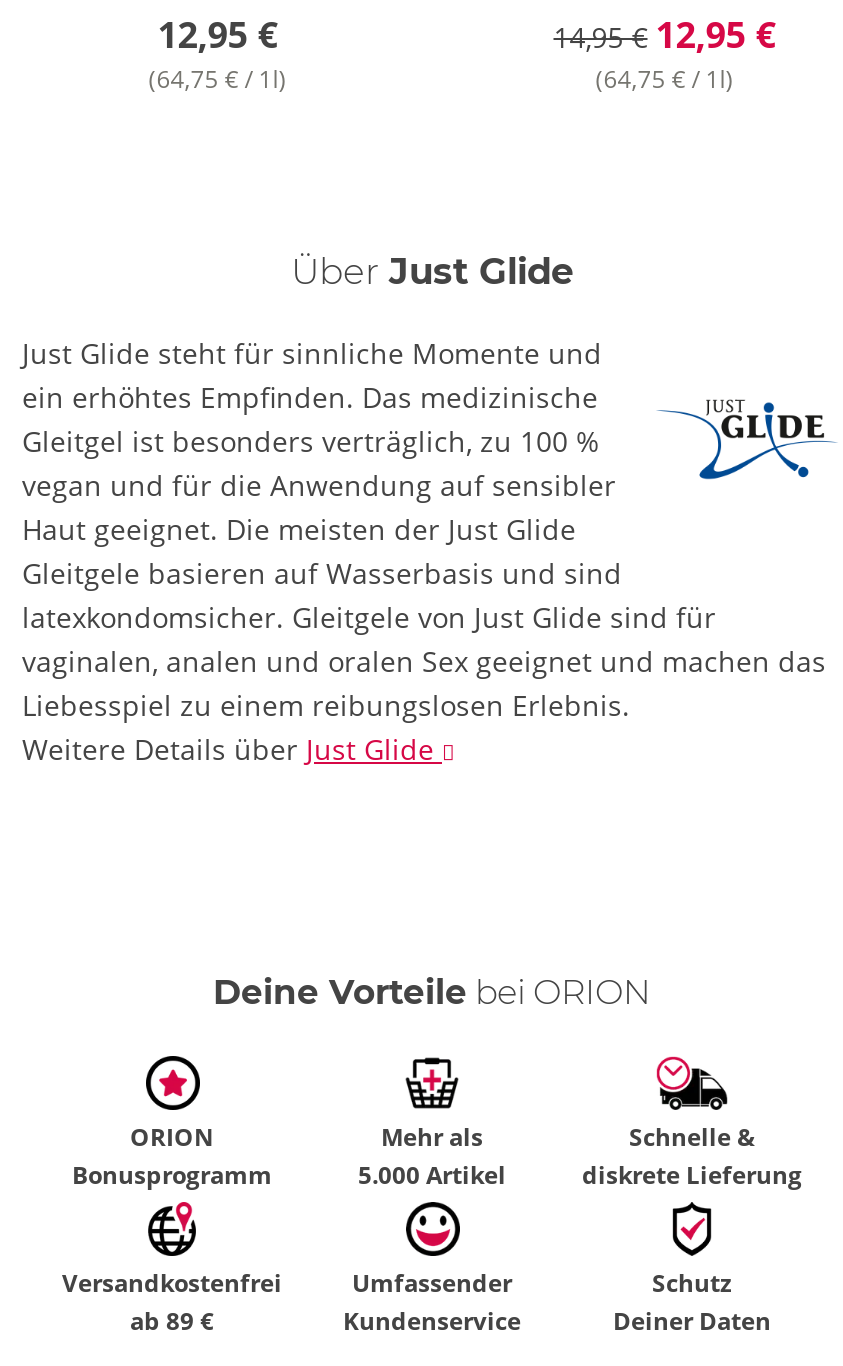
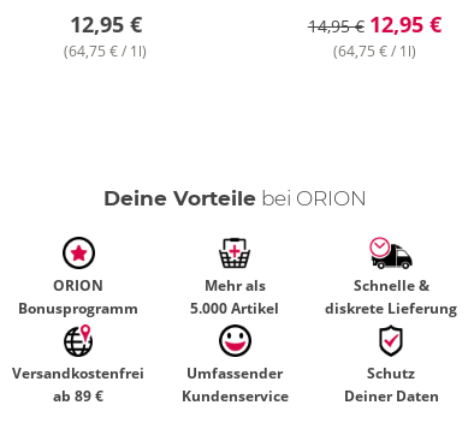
- [image]
- Über Just Glide
- Just Glide steht für sinnliche Momente und
- ein erhöhtes Empfinden. Das medizinische
- Gleitgel ist besonders verträglich, zu 100 %
- vegan und für die Anwendung auf sensibler
- Haut geeignet. Die meisten der Just Glide
- Gleitgele basieren auf Wasserbasis und sind
- latexkondomsicher. Gleitgele von Just Glide sind für
- vaginalen, analen und oralen Sex geeignet und machen das
- Liebesspiel zu einem reibungslosen Erlebnis.
- Weitere Details über Just Glide
